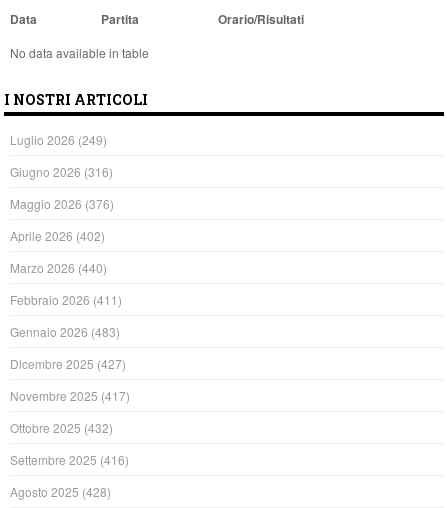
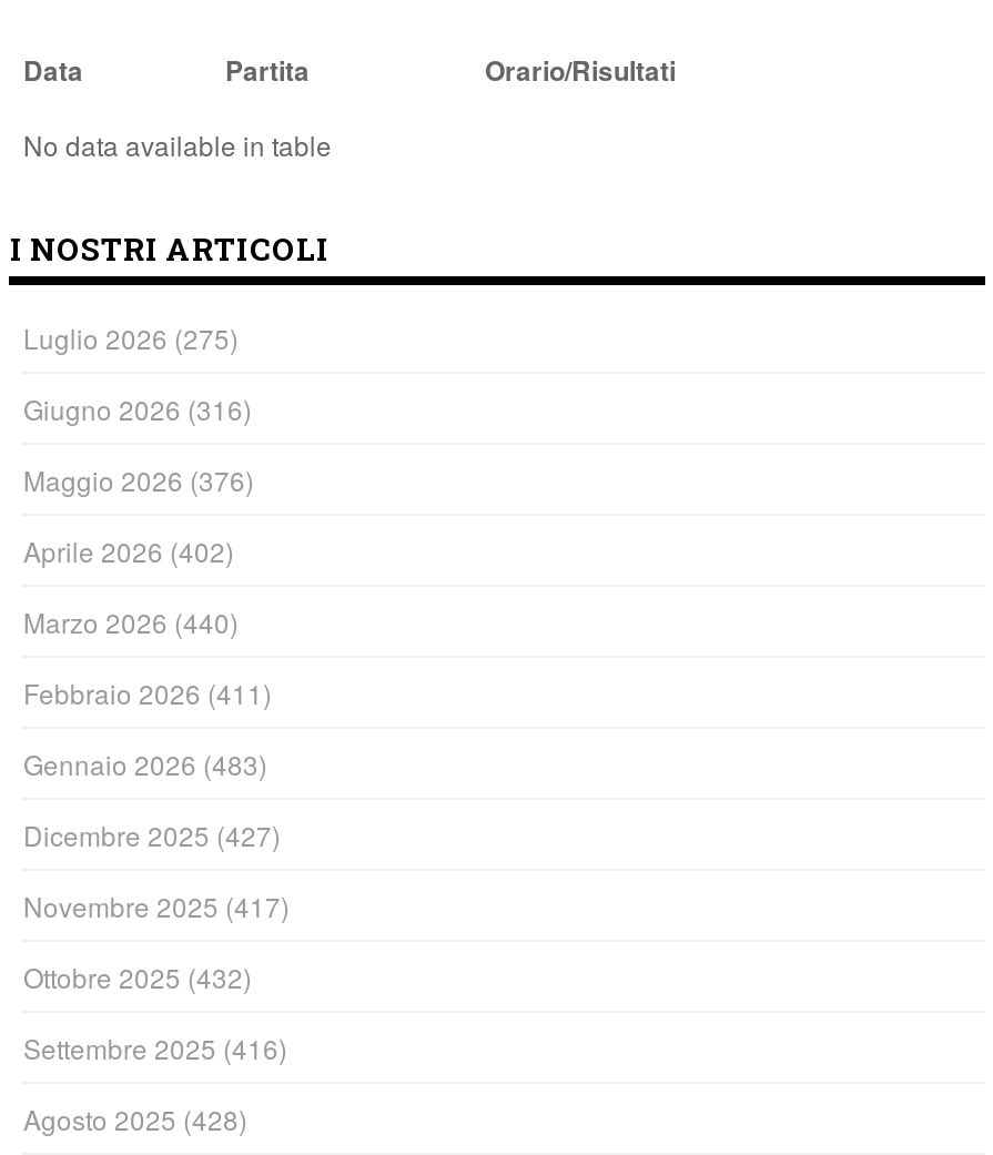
- Luglio 2026 (249)
+ Luglio 2026 (275)
